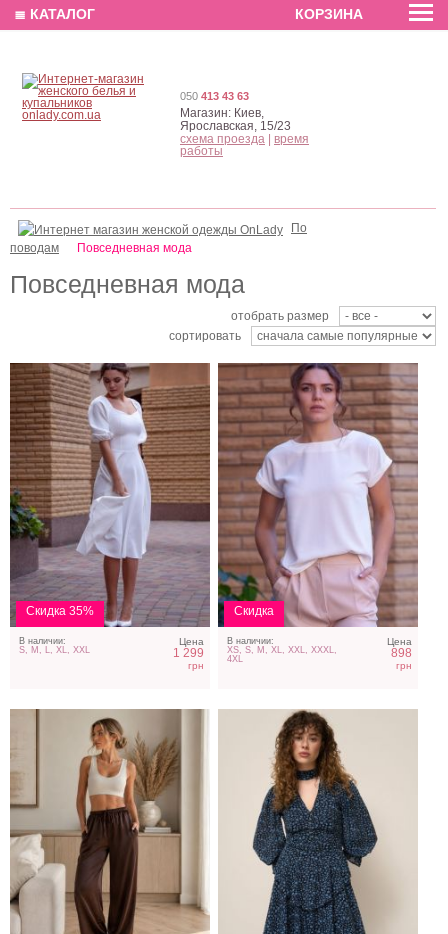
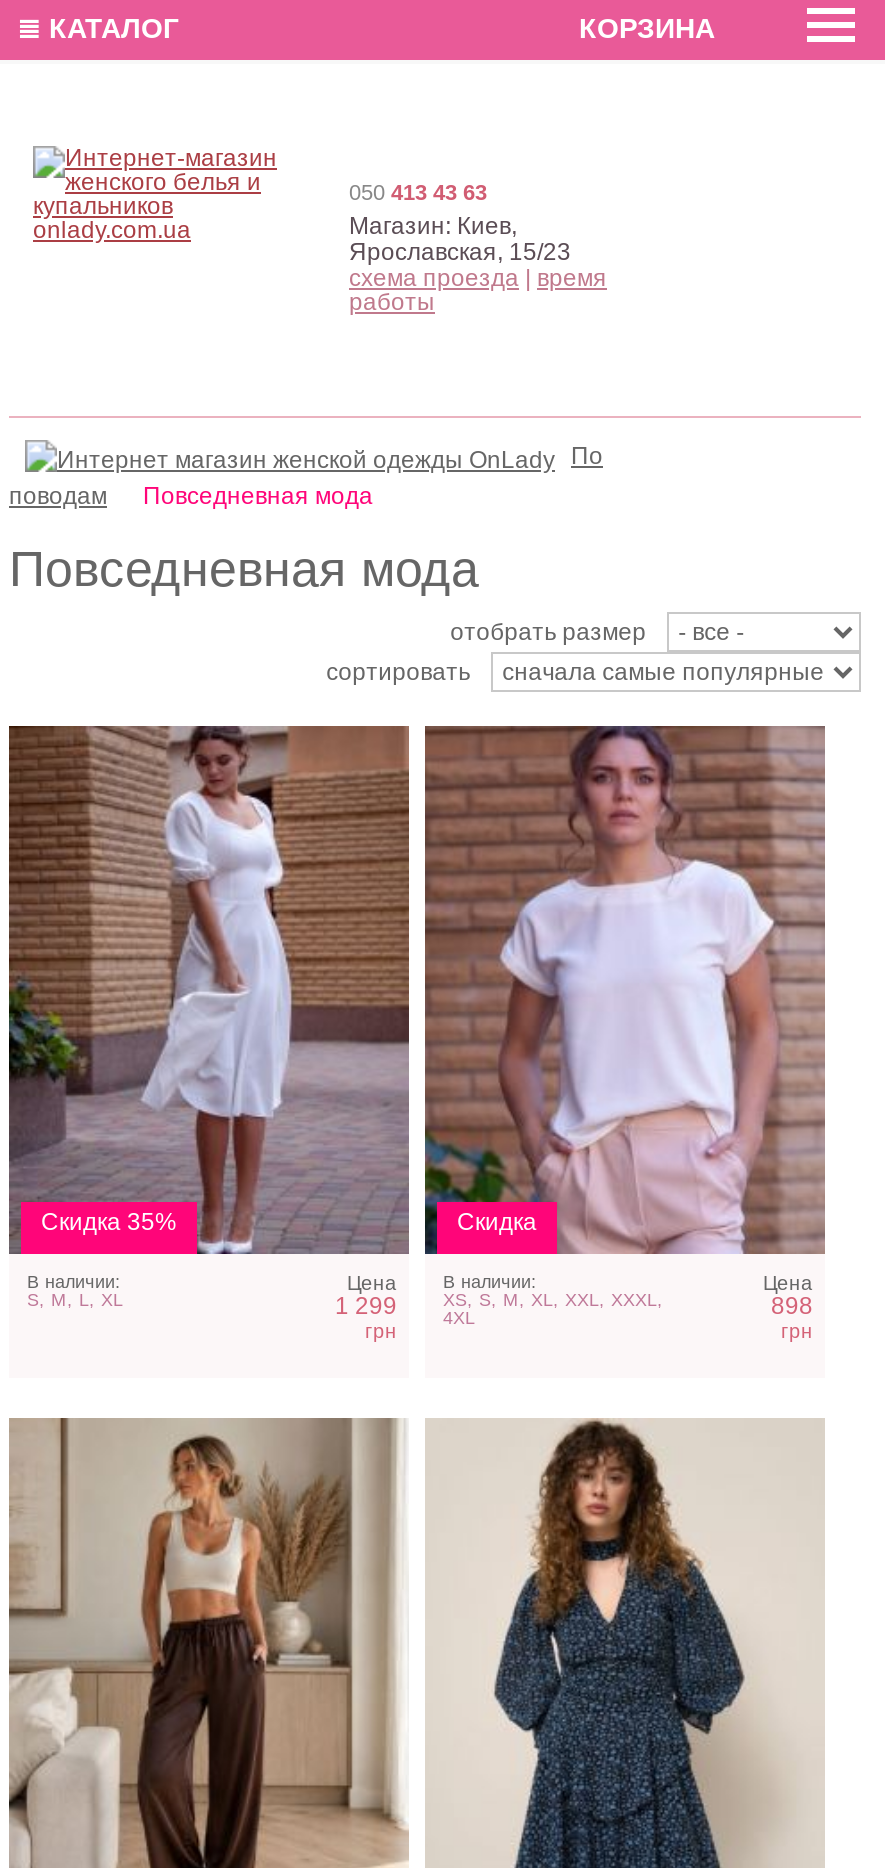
- S, M, L, XL, XXL
+ S, M, L, XL
